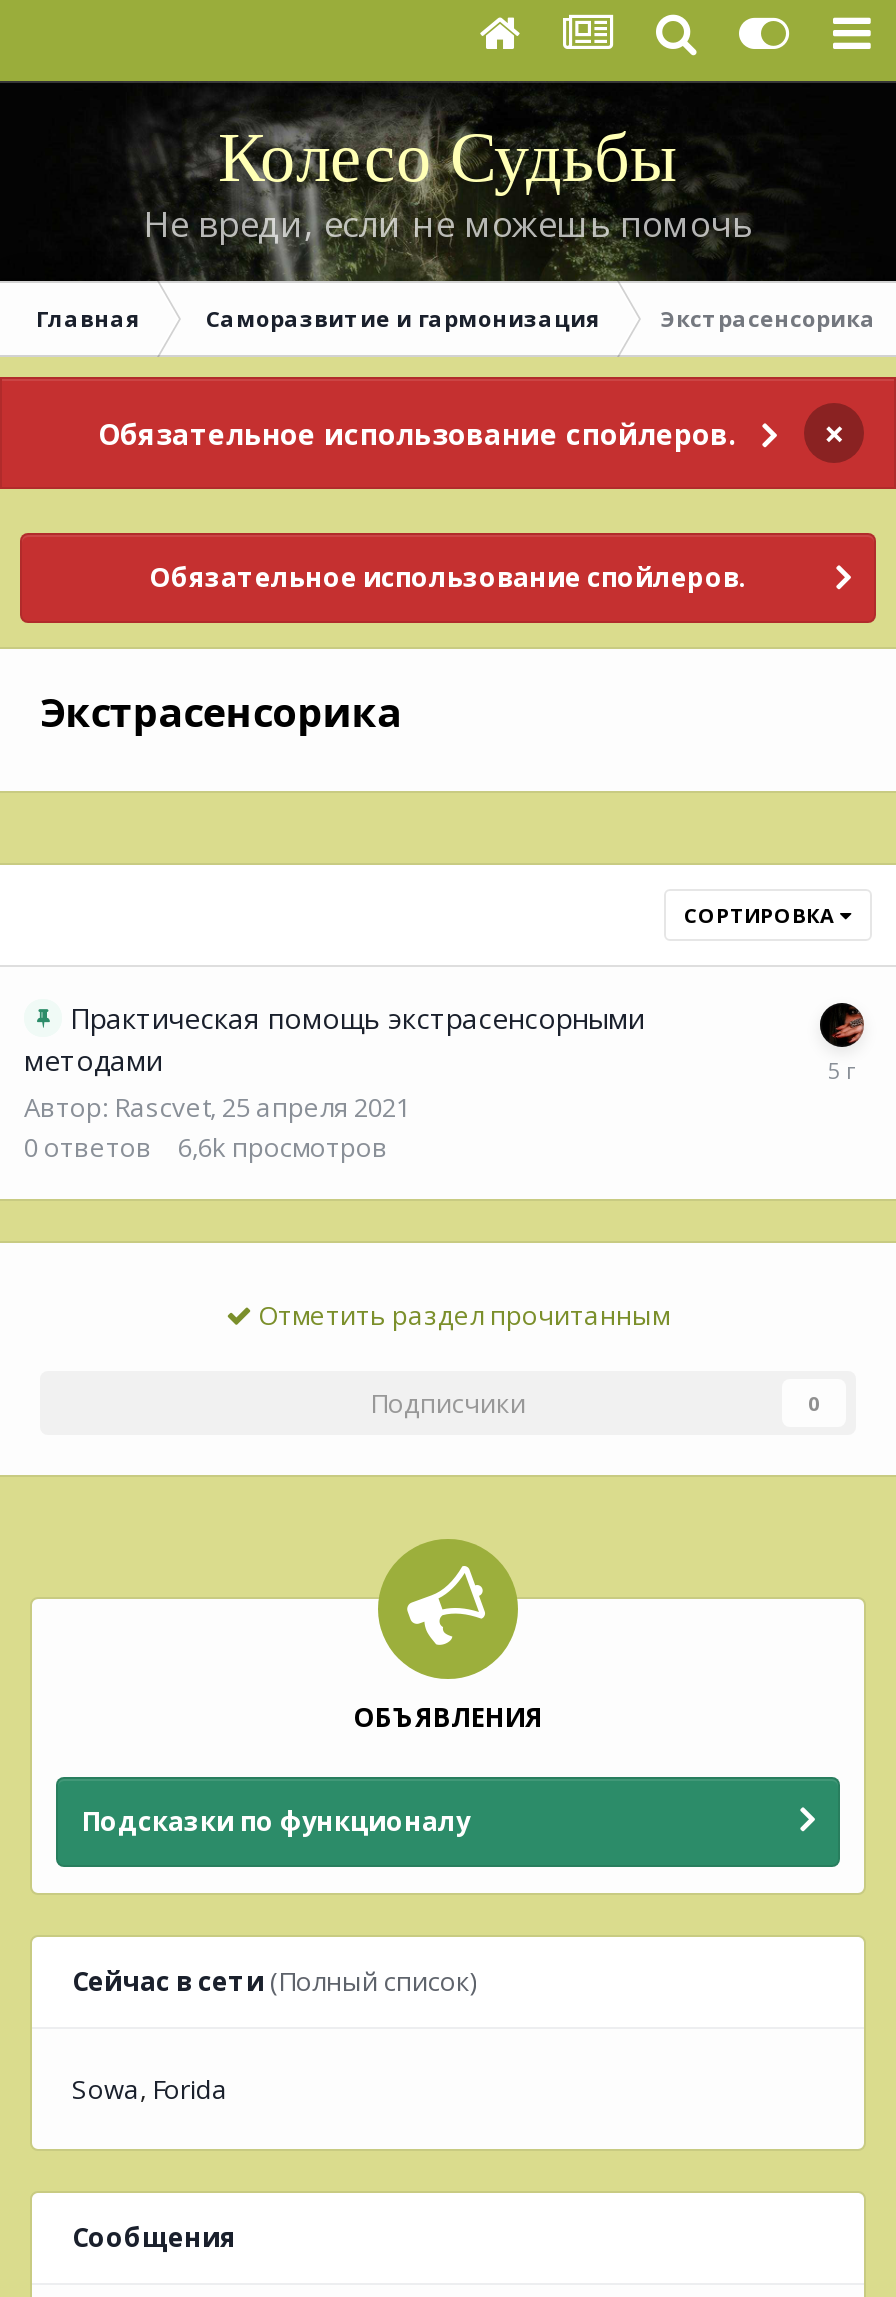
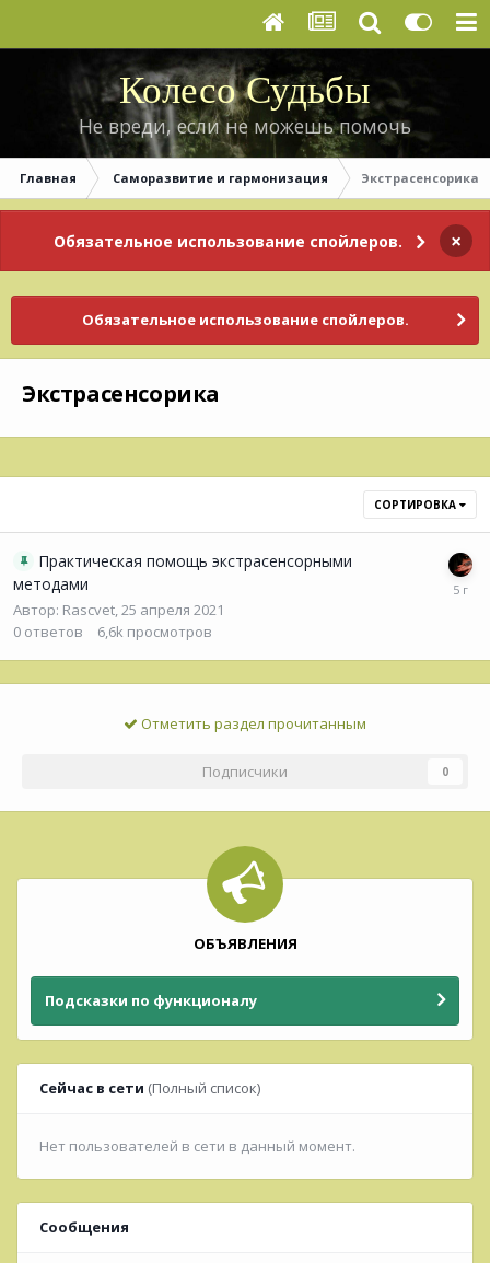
- Sowa Forida
+ Нет пользователей в сети в данный момент.
